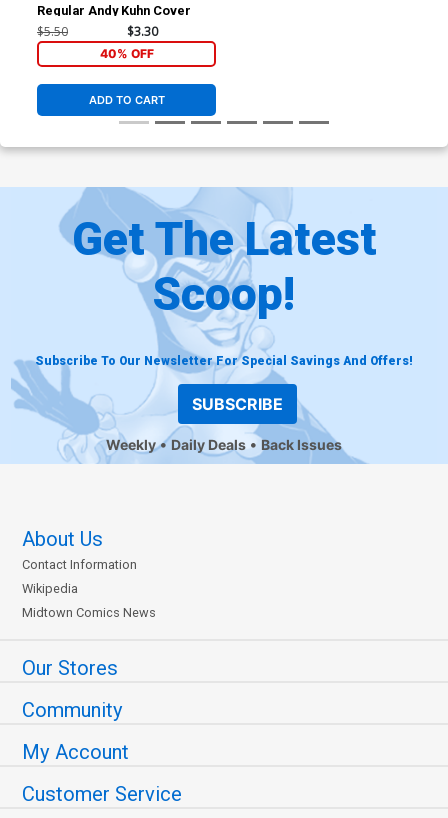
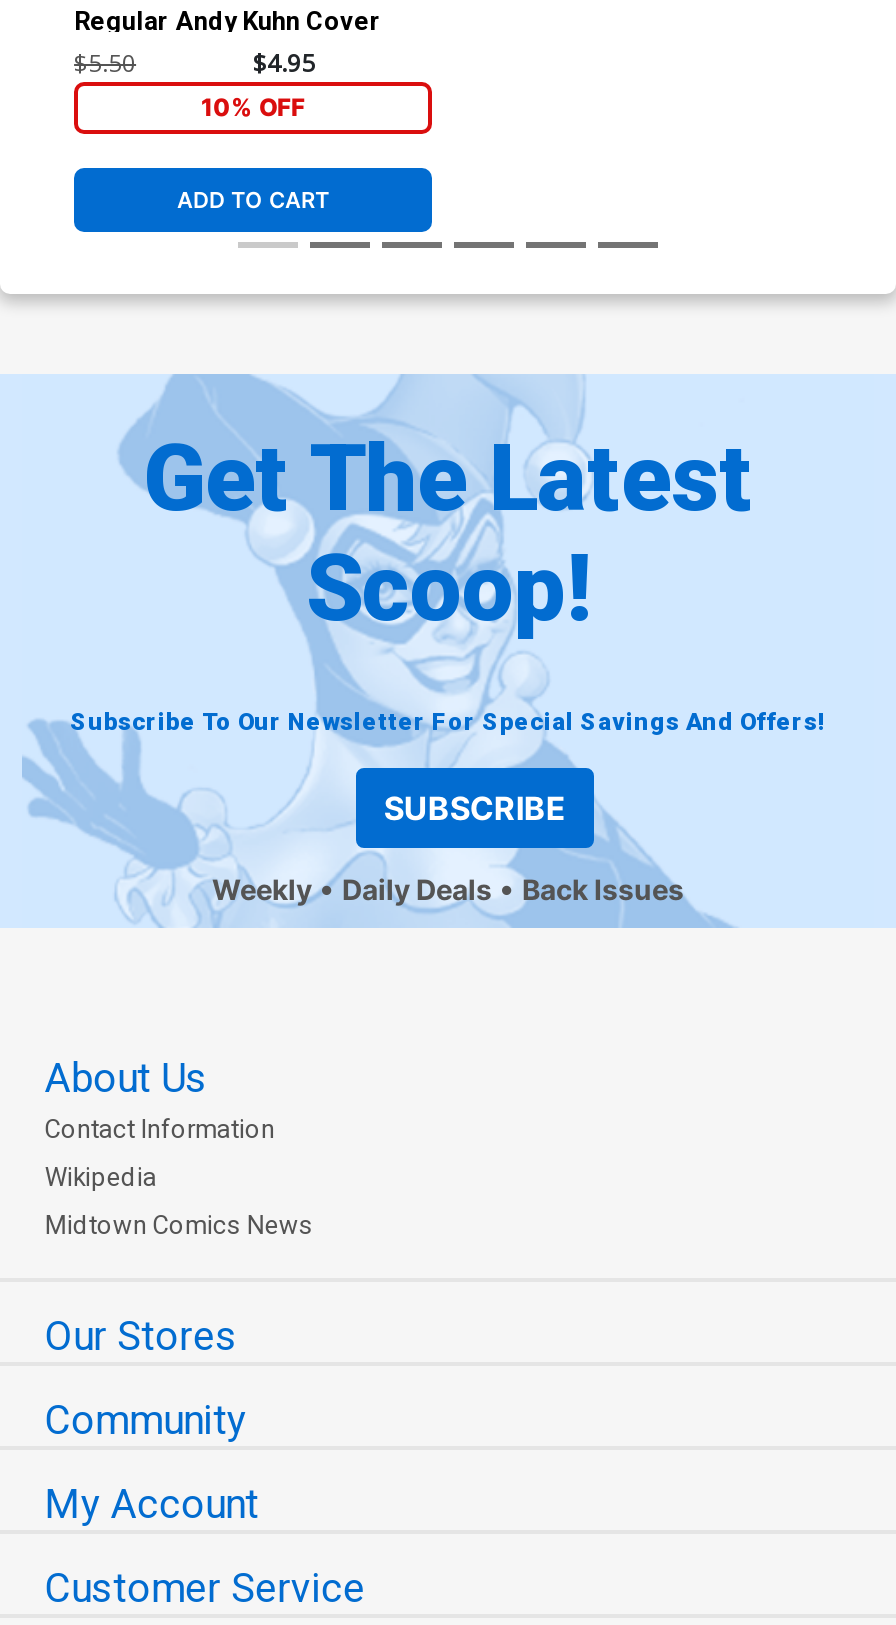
- $3.30
+ $4.95

- 40% OFF
+ 10% OFF
